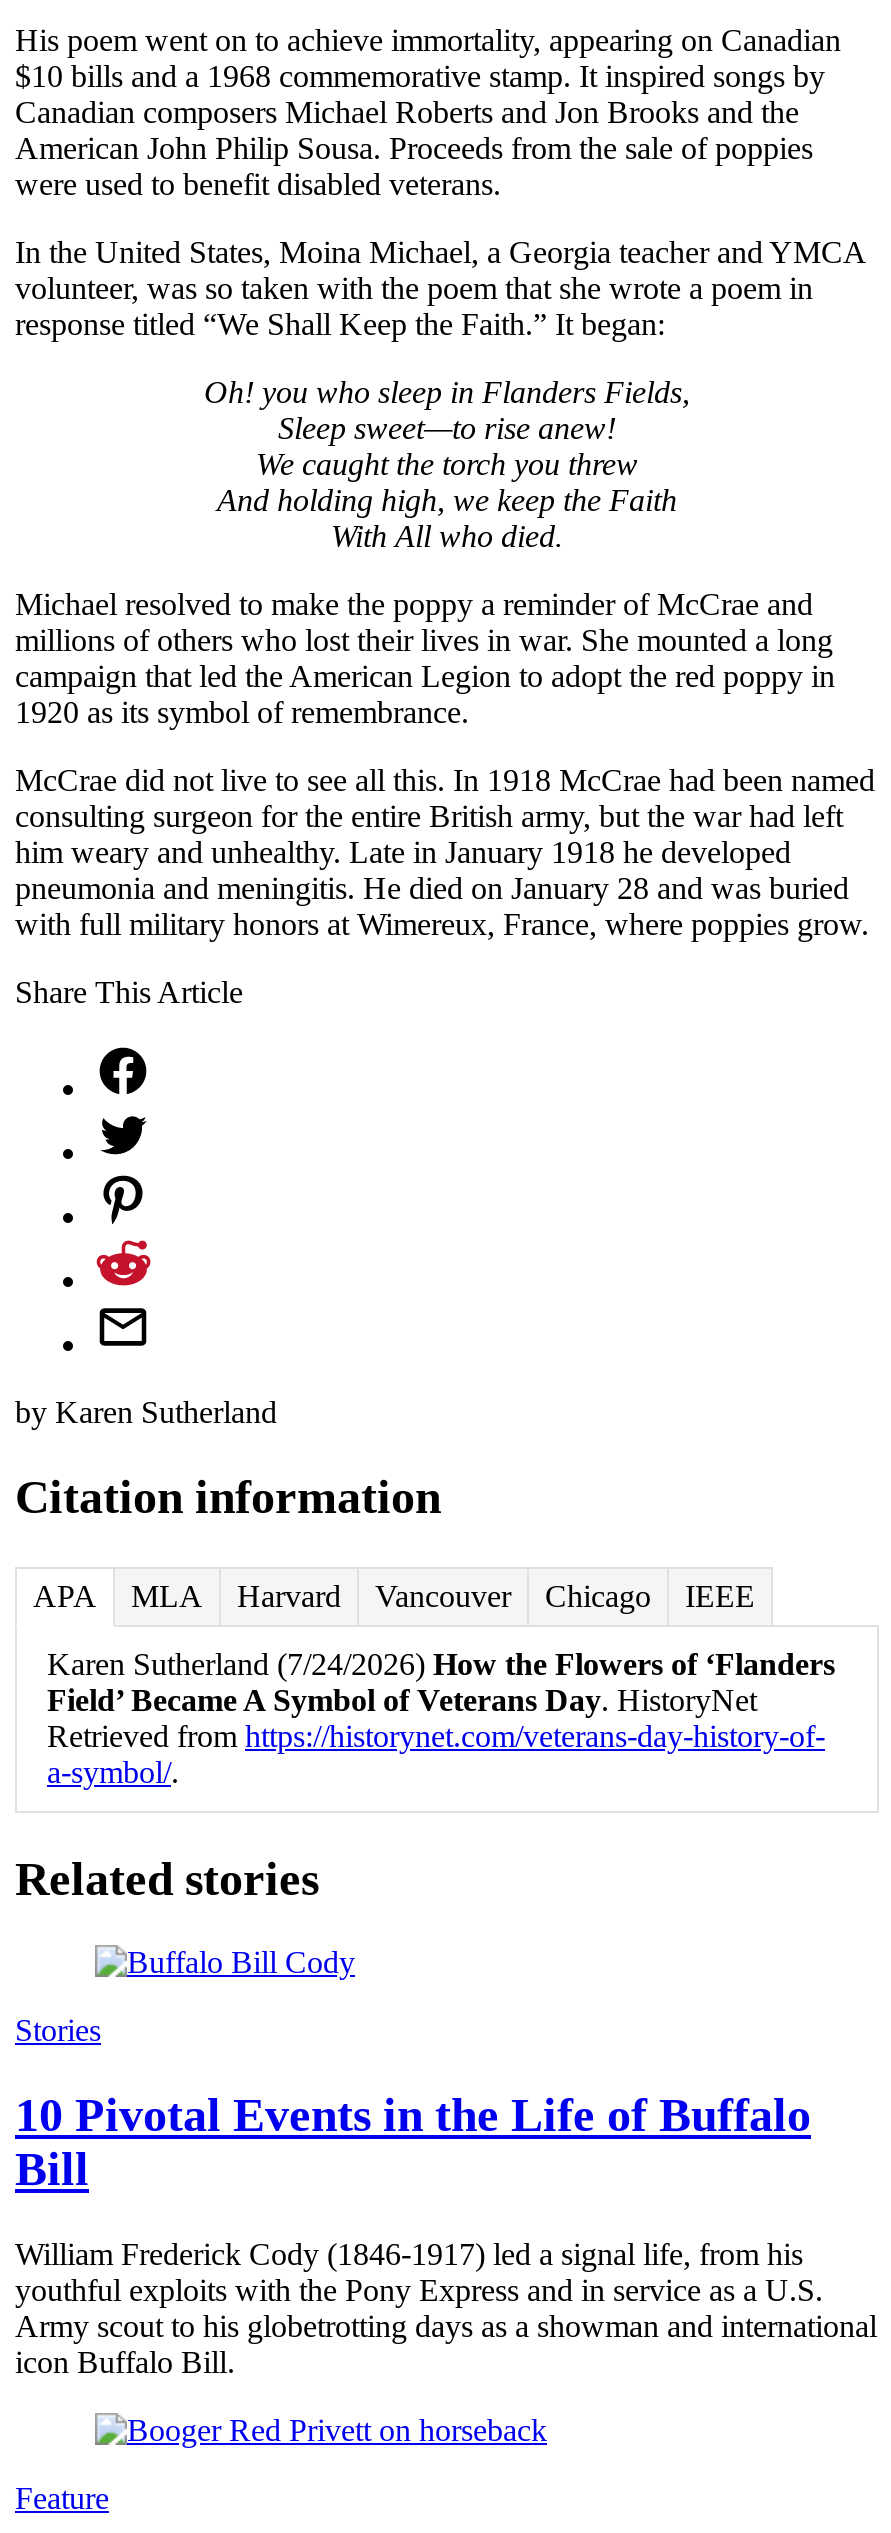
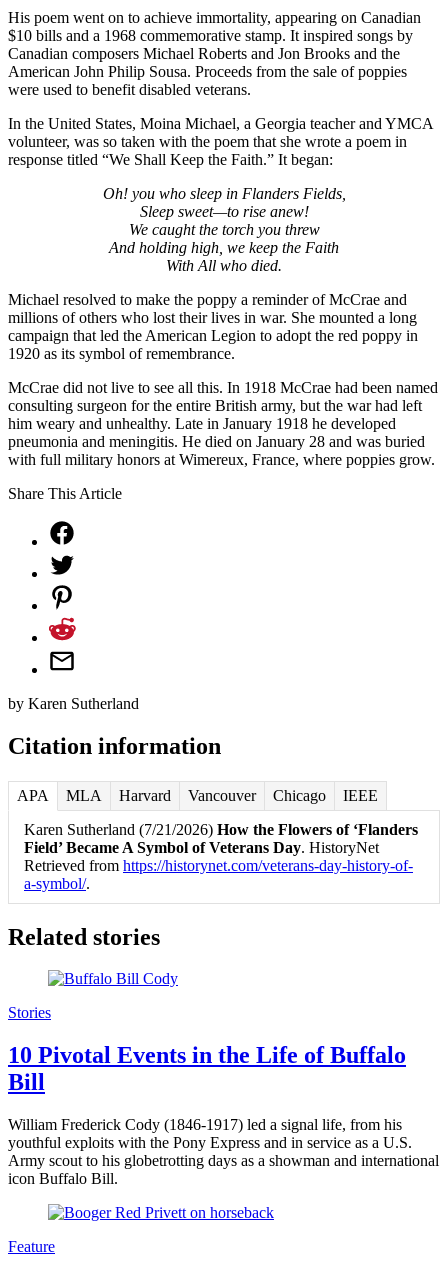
- Karen Sutherland (7/24/2026) How the Flowers of ‘Flanders
+ Karen Sutherland (7/21/2026) How the Flowers of ‘Flanders
